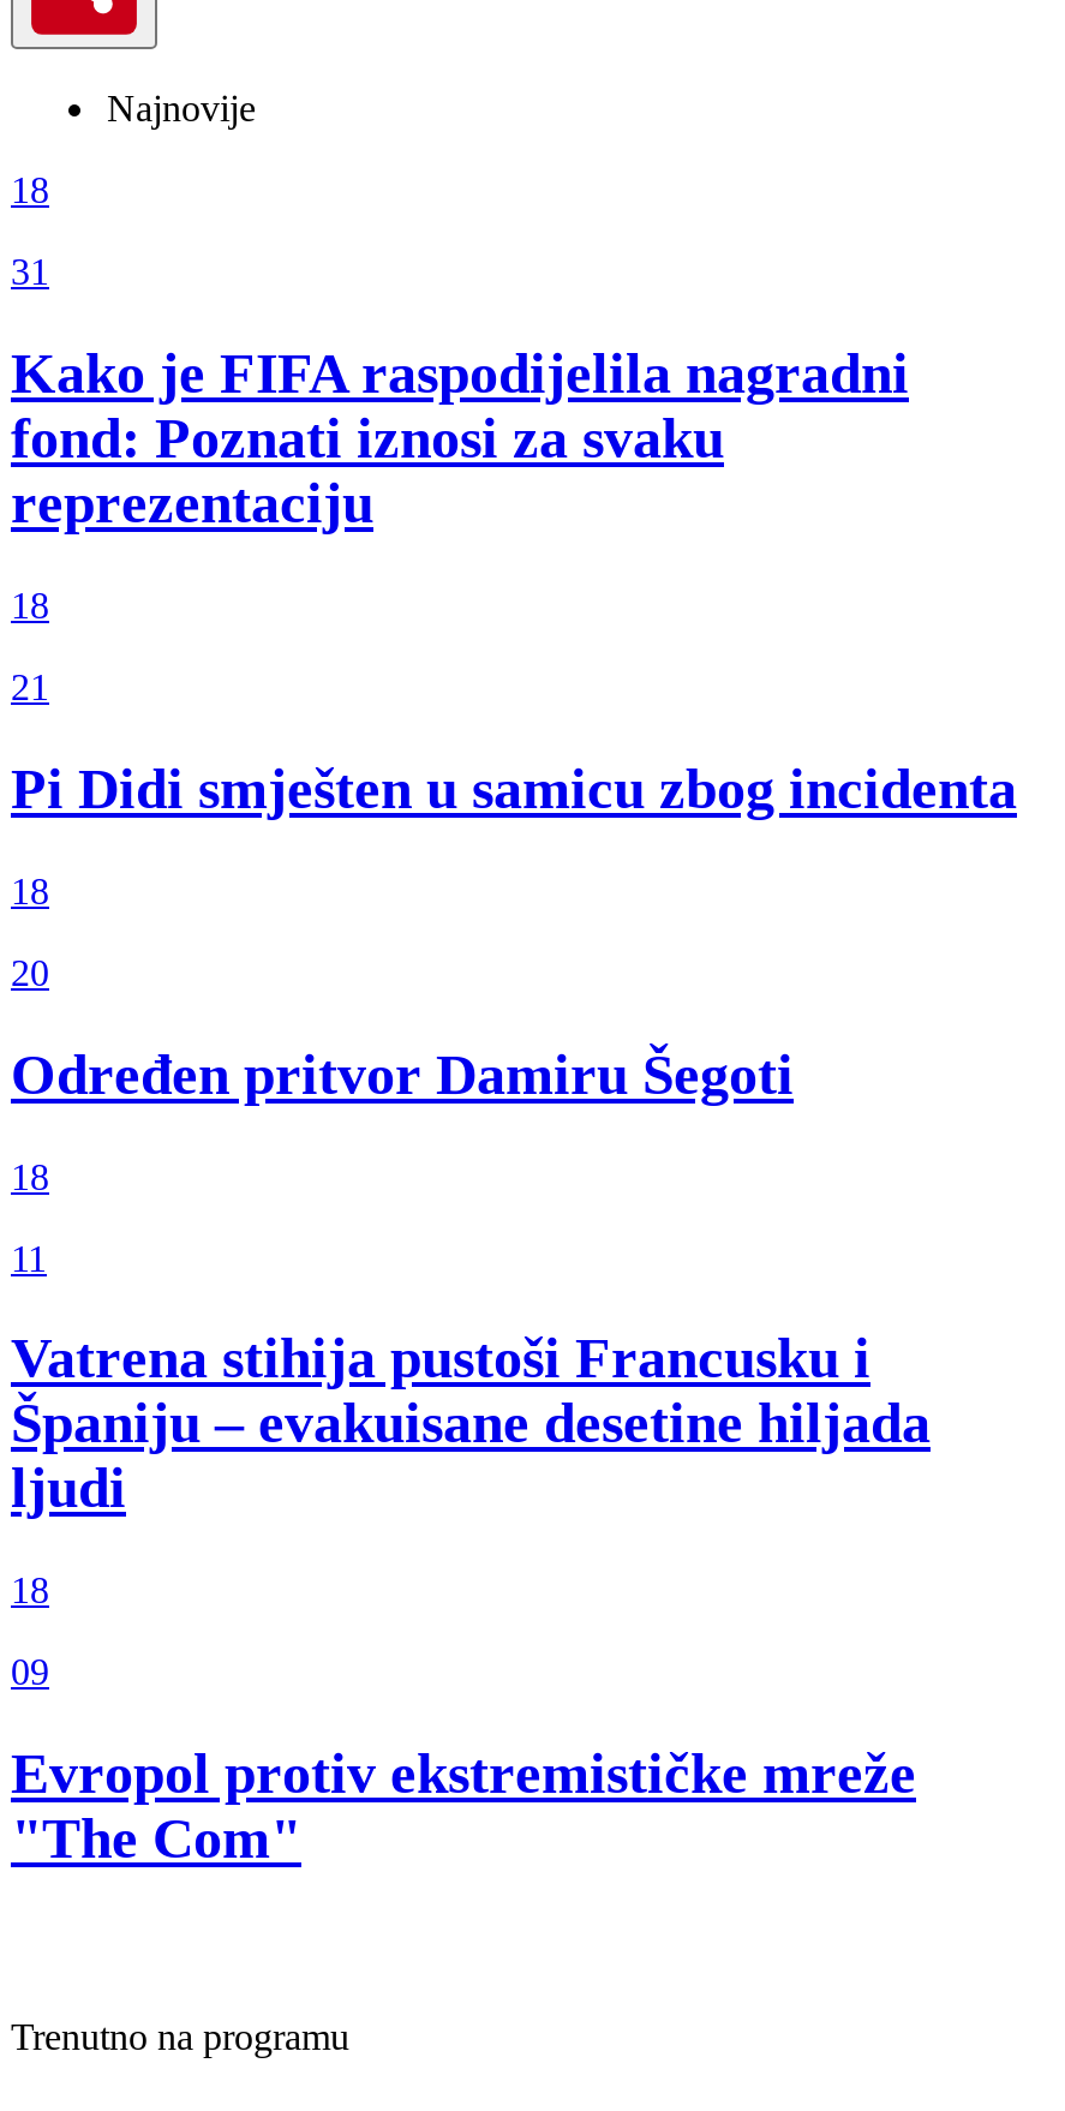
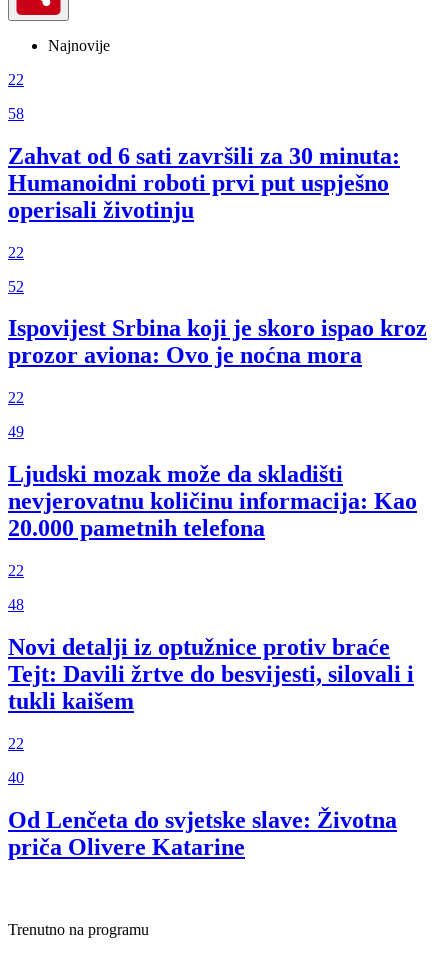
- 18
+ 22

- 31
+ 58

- Kako je FIFA raspodijelila nagradni
- fond: Poznati iznosi za svaku
- reprezentaciju
+ Zahvat od 6 sati završili za 30 minuta:
+ Humanoidni roboti prvi put uspješno
+ operisali životinju

- 18
+ 22

- 21
+ 52

- Pi Didi smješten u samicu zbog incidenta
+ Ispovijest Srbina koji je skoro ispao kroz
+ prozor aviona: Ovo je noćna mora

- 18
+ 22

- 20
+ 49

- Određen pritvor Damiru Šegoti
+ Ljudski mozak može da skladišti
+ nevjerovatnu količinu informacija: Kao
+ 20.000 pametnih telefona

- 18
+ 22

- 11
+ 48

- Vatrena stihija pustoši Francusku i
- Španiju – evakuisane desetine hiljada
- ljudi
+ Novi detalji iz optužnice protiv braće
+ Tejt: Davili žrtve do besvijesti, silovali i
+ tukli kaišem

- 18
+ 22

- 09
+ 40

- Evropol protiv ekstremističke mreže
- "The Com"
+ Od Lenčeta do svjetske slave: Životna
+ priča Olivere Katarine
